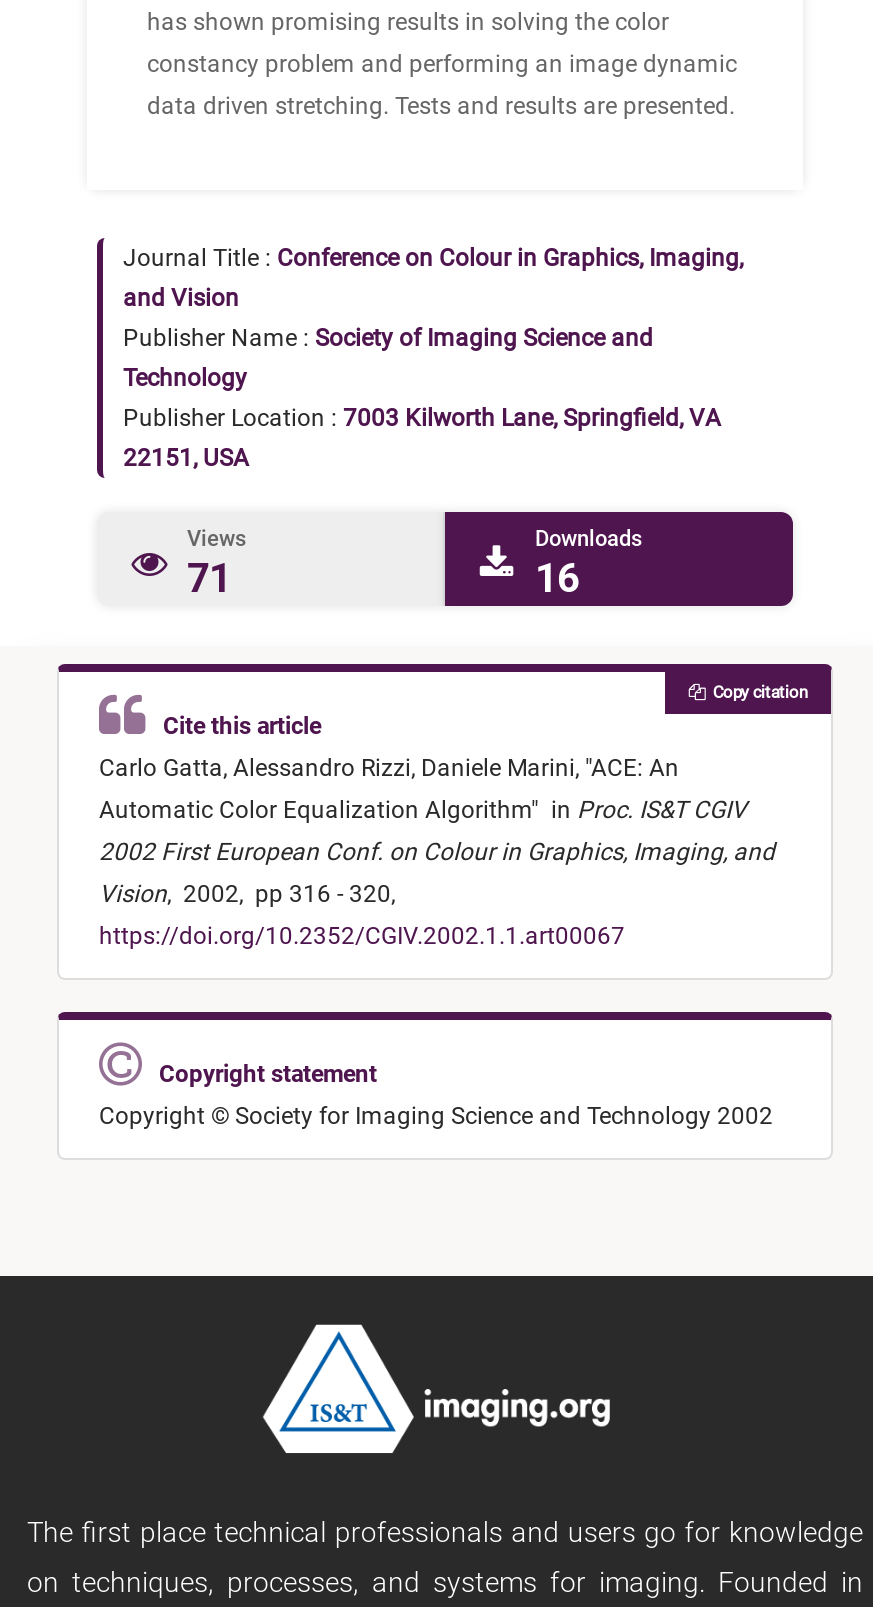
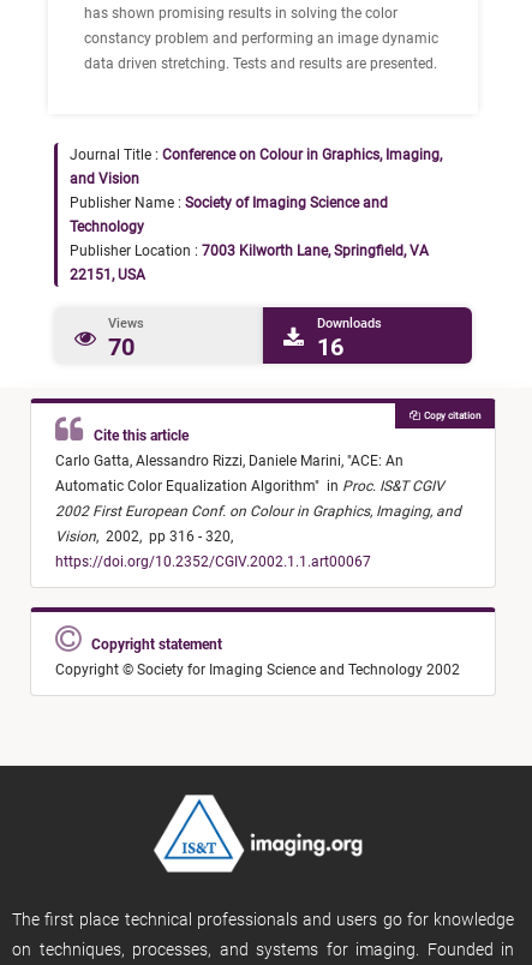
- 71
+ 70
